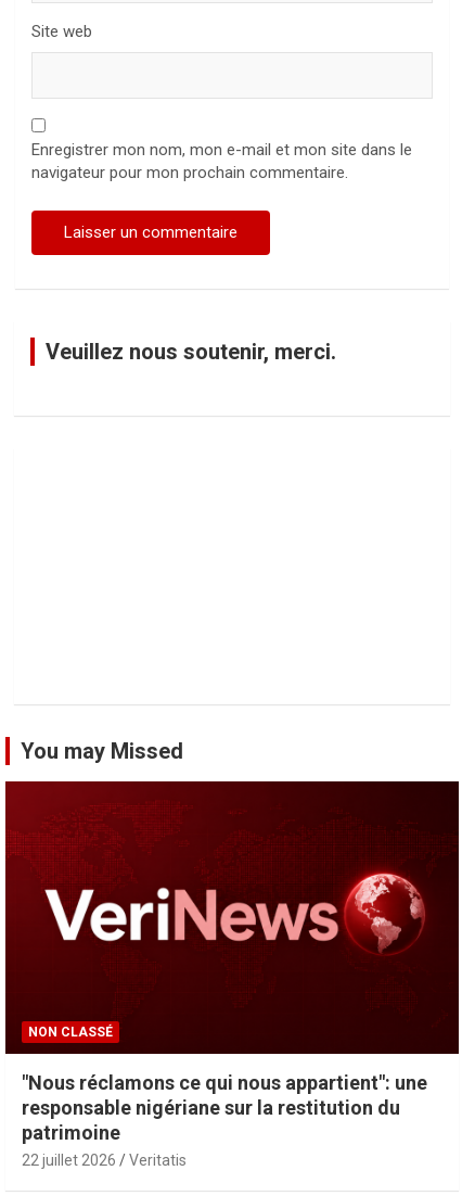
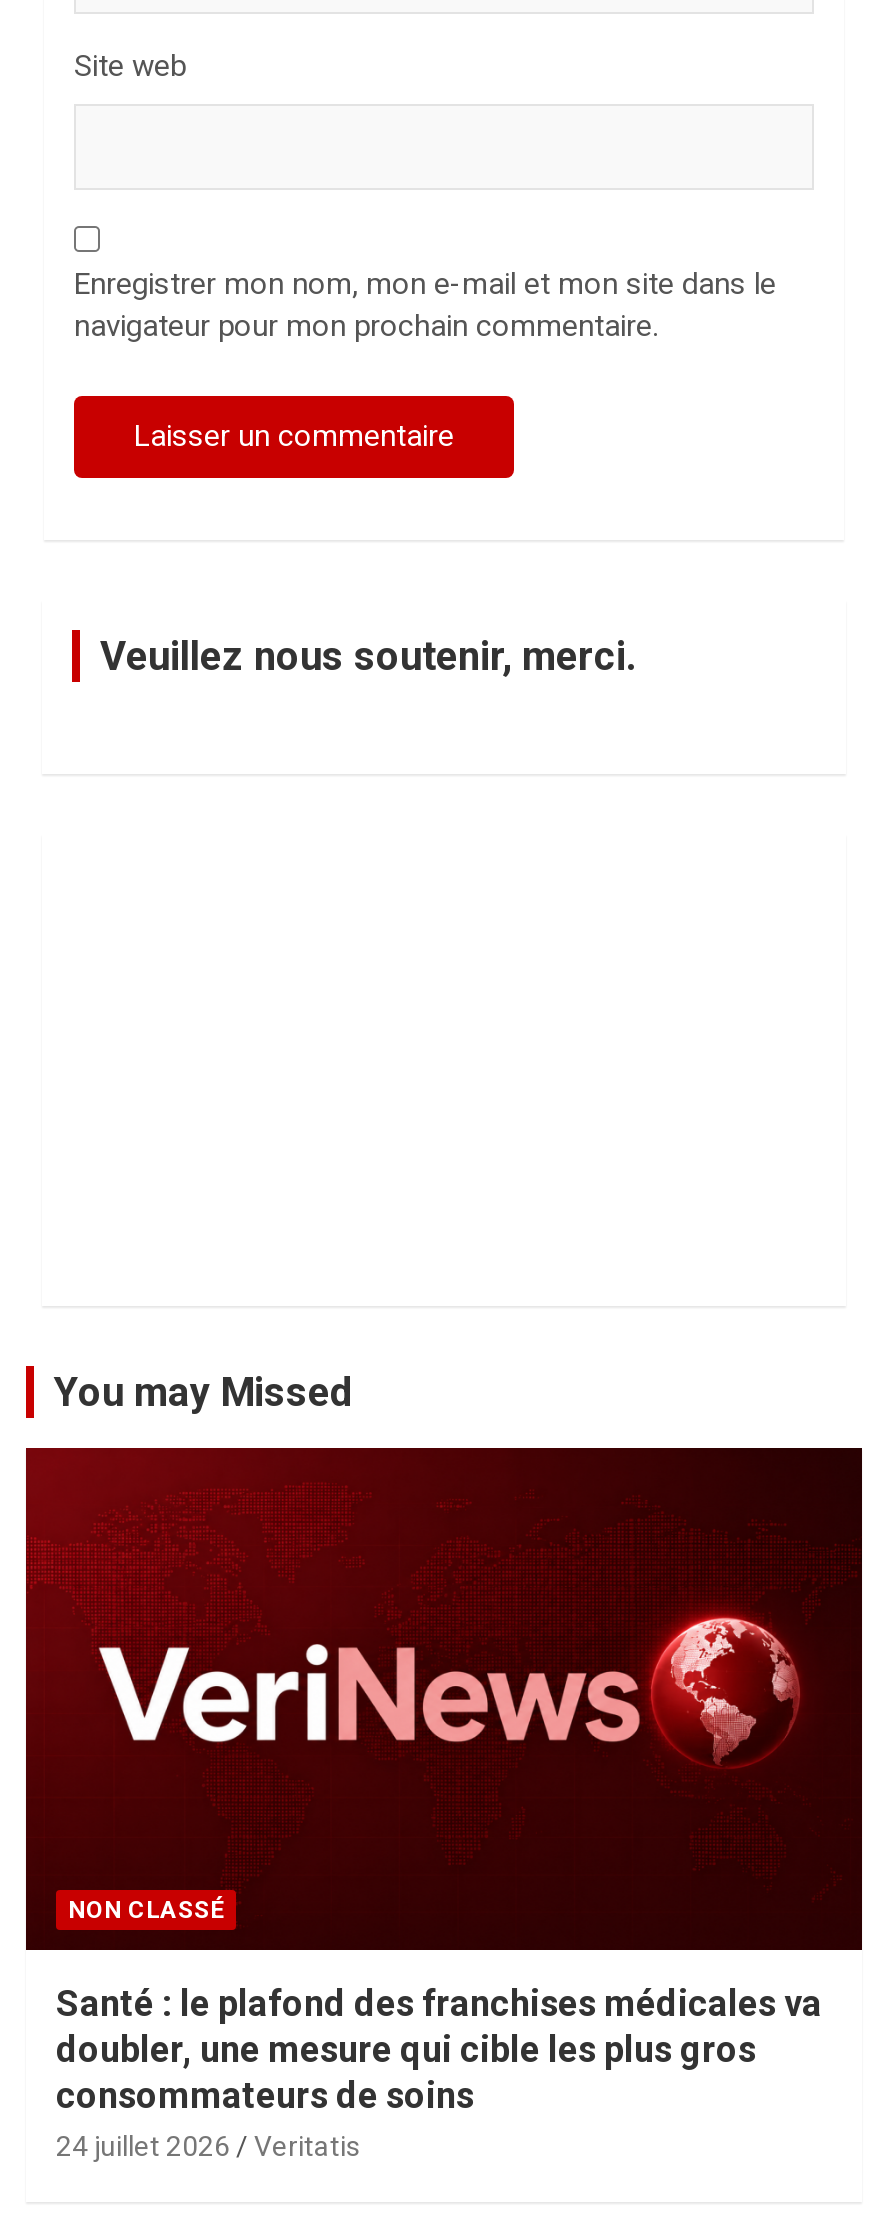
- "Nous réclamons ce qui nous appartient": une
- responsable nigériane sur la restitution du
- patrimoine
- 22 juillet 2026
+ Santé : le plafond des franchises médicales va
+ doubler, une mesure qui cible les plus gros
+ consommateurs de soins
+ 24 juillet 2026
